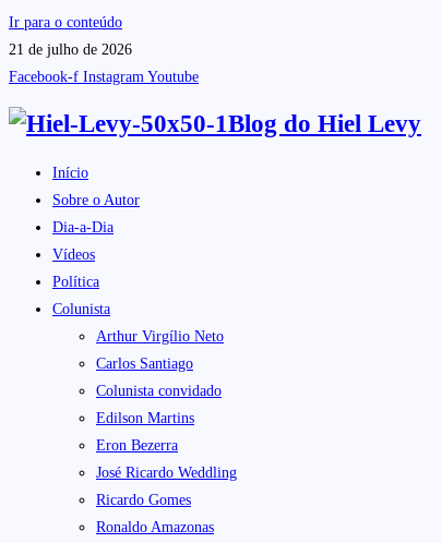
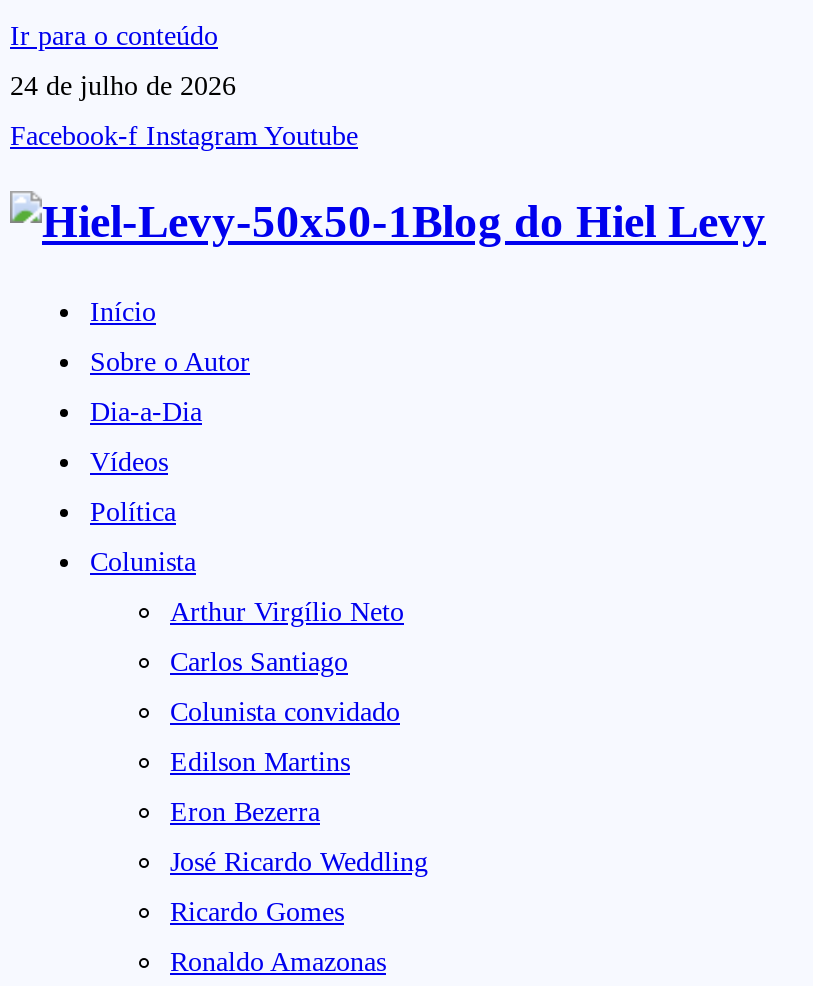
- 21 de julho de 2026
+ 24 de julho de 2026
